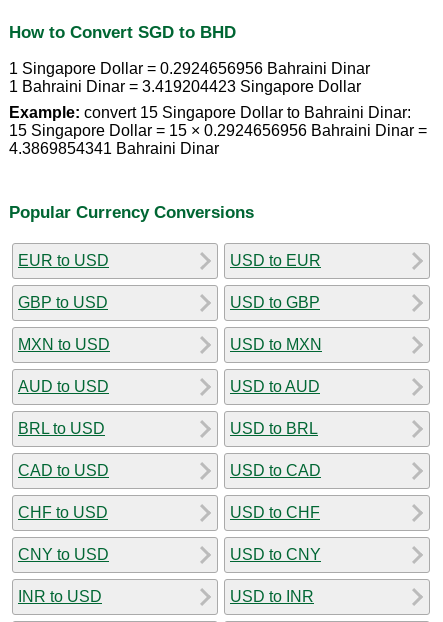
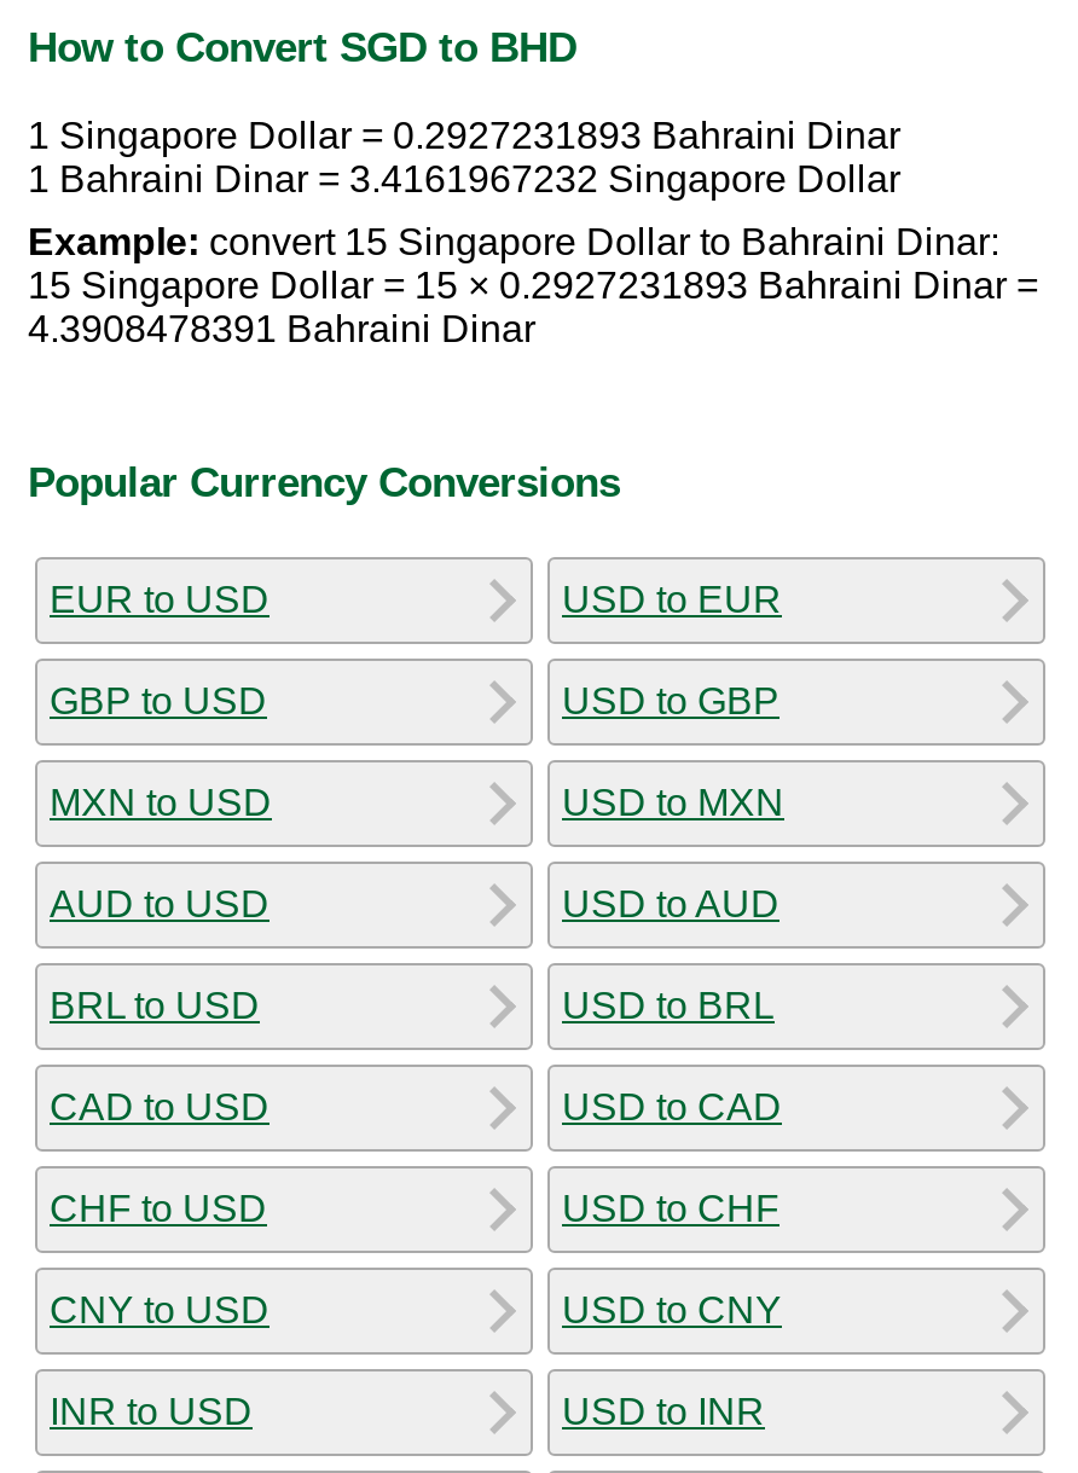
- 1 Singapore Dollar = 0.2924656956 Bahraini Dinar
+ 1 Singapore Dollar = 0.2927231893 Bahraini Dinar

- 1 Bahraini Dinar = 3.419204423 Singapore Dollar
+ 1 Bahraini Dinar = 3.4161967232 Singapore Dollar

- 15 Singapore Dollar = 15 × 0.2924656956 Bahraini Dinar =
+ 15 Singapore Dollar = 15 × 0.2927231893 Bahraini Dinar =

- 4.3869854341 Bahraini Dinar
+ 4.3908478391 Bahraini Dinar
